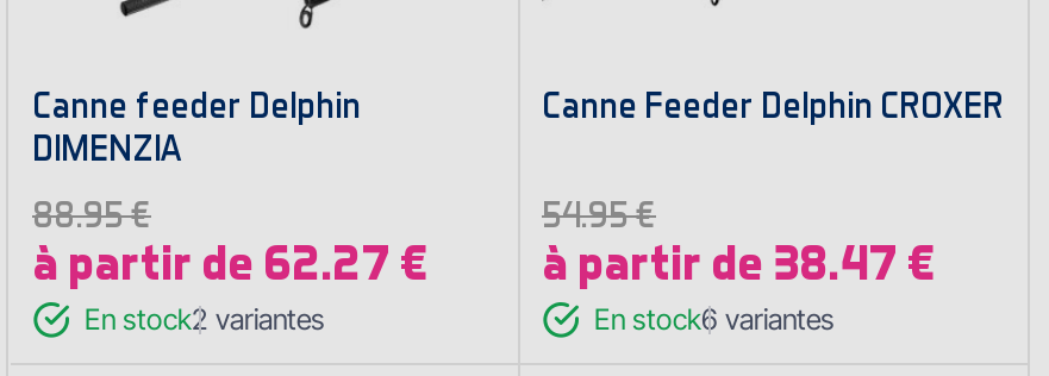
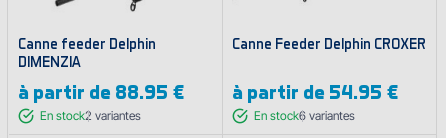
- 88.95 €
- à partir de 62.27 €
+ à partir de 88.95 €

- 54.95 €
- à partir de 38.47 €
+ à partir de 54.95 €
